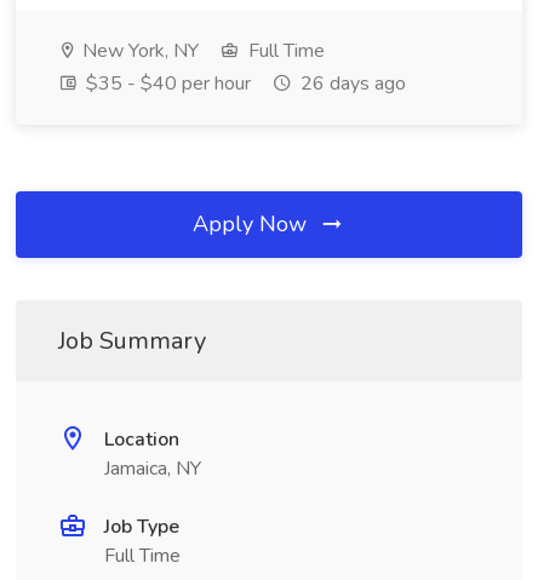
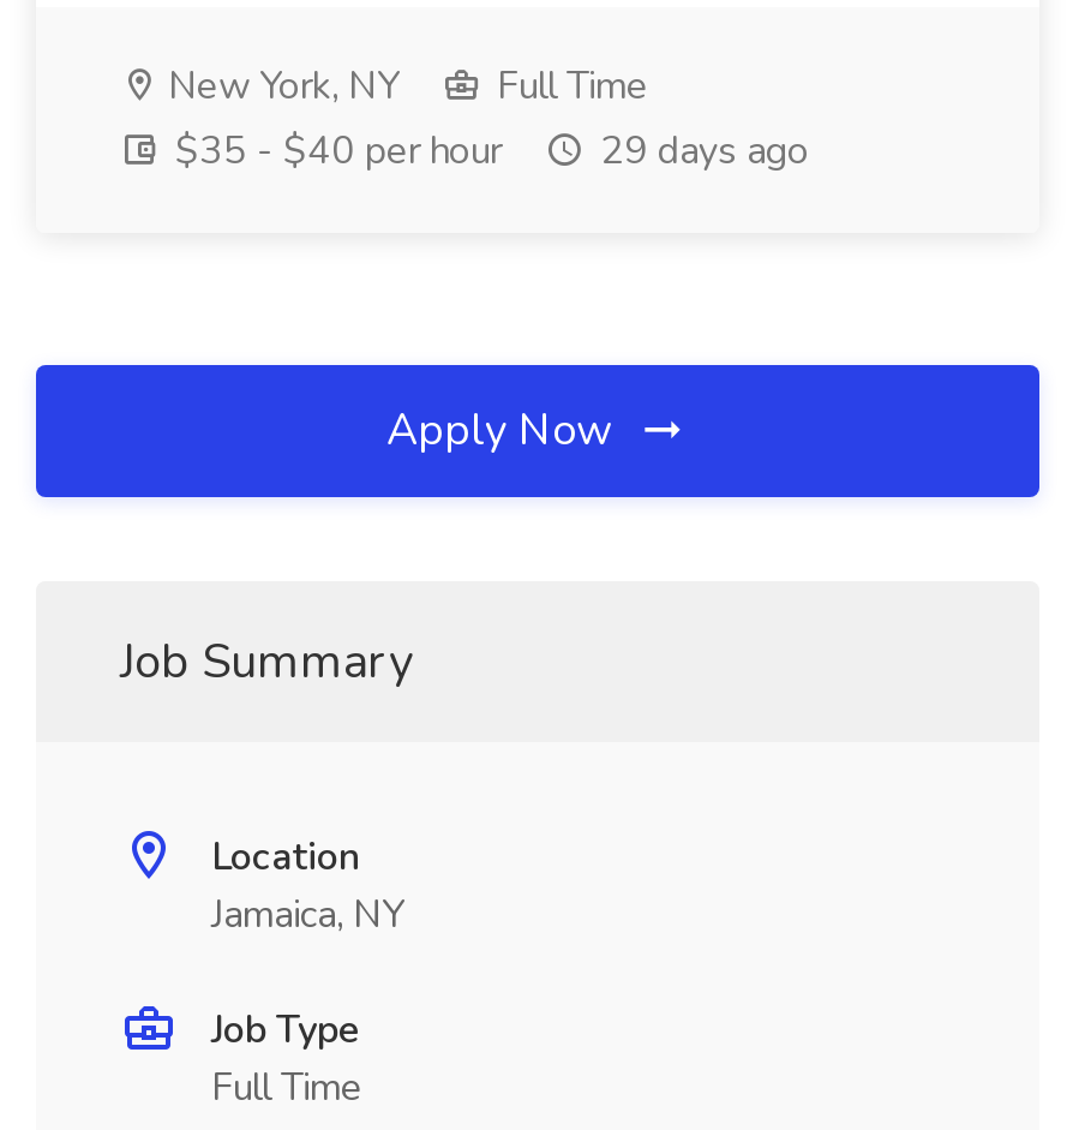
- $35 - $40 per hour 26 days ago
+ $35 - $40 per hour 29 days ago
